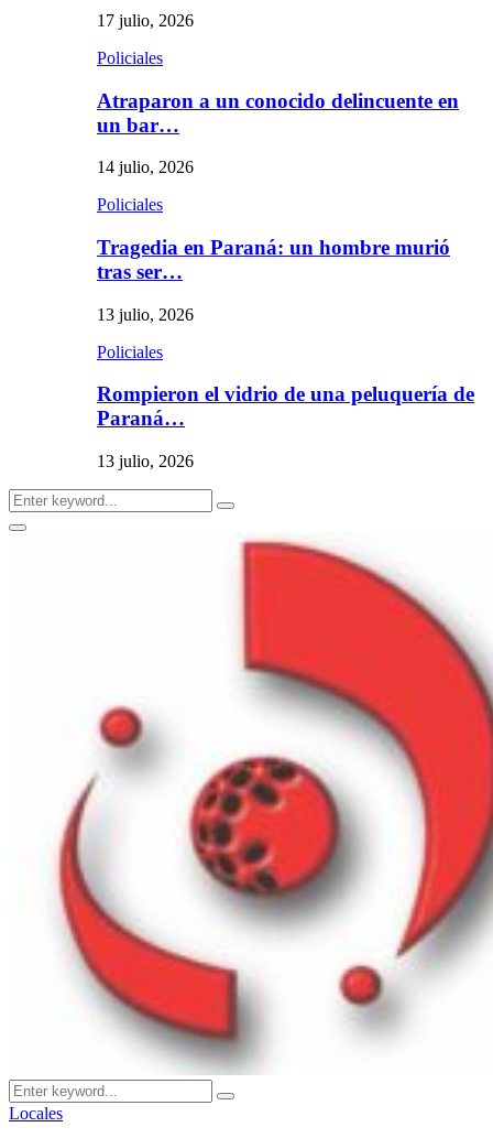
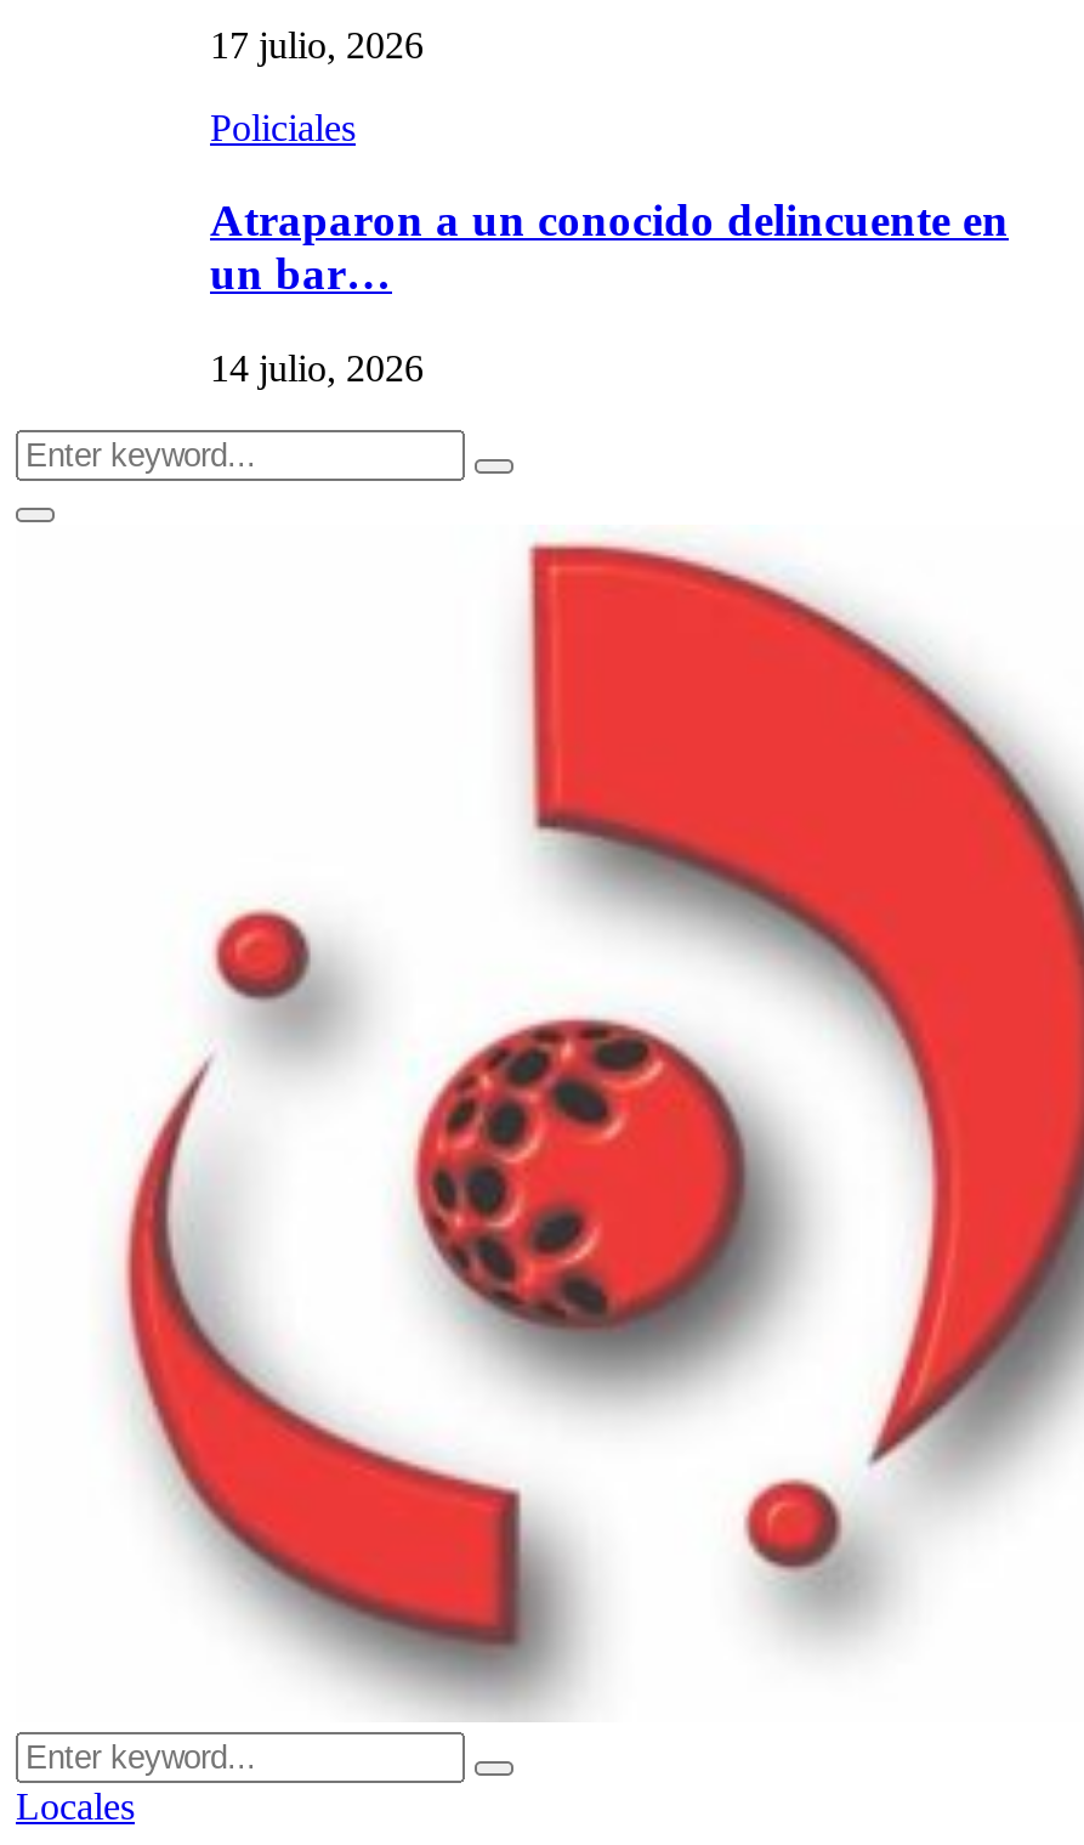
- Policiales
- Tragedia en Paraná: un hombre murió
- tras ser…
- 13 julio, 2026
- Policiales
- Rompieron el vidrio de una peluquería de
- Paraná…
- 13 julio, 2026
